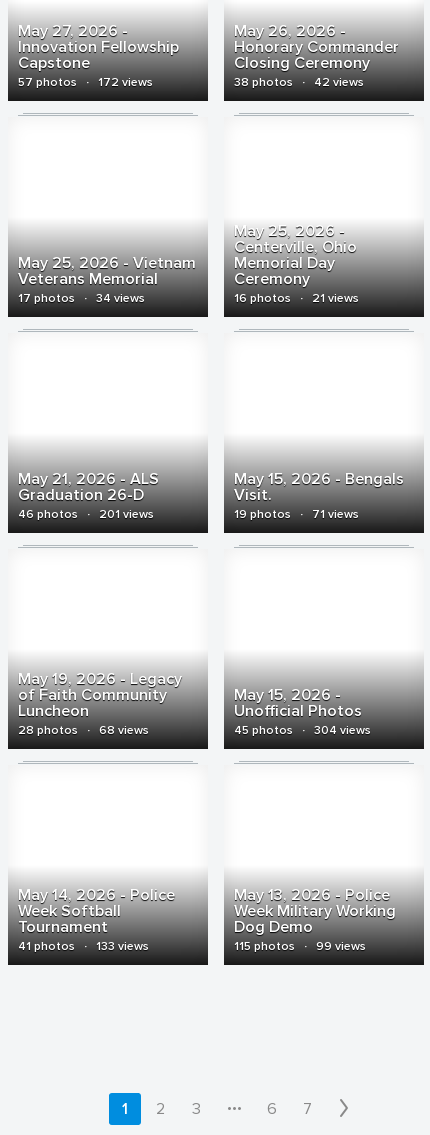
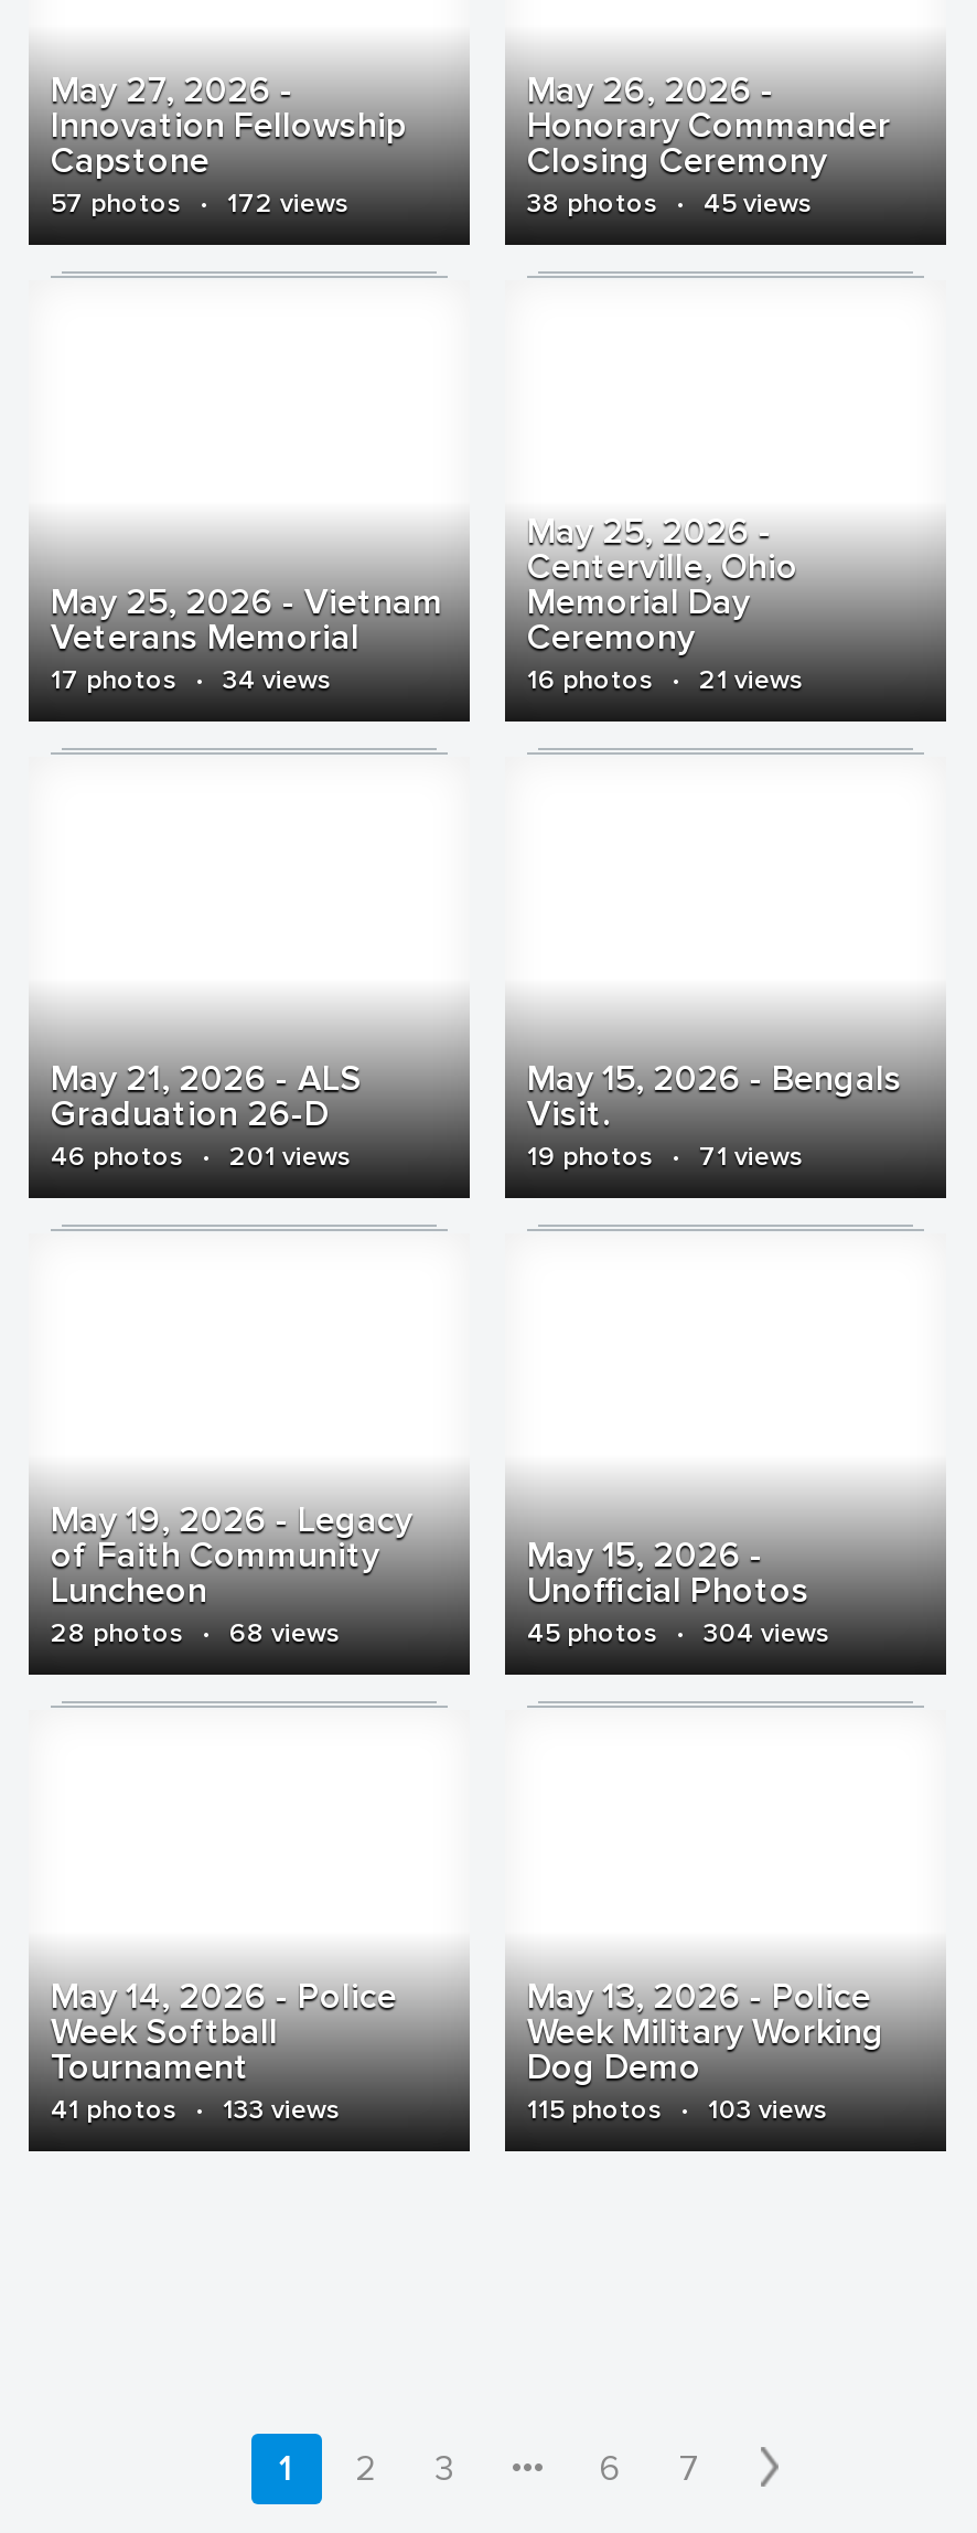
- 38 photos · 42 views
+ 38 photos · 45 views

- 115 photos · 99 views
+ 115 photos · 103 views
